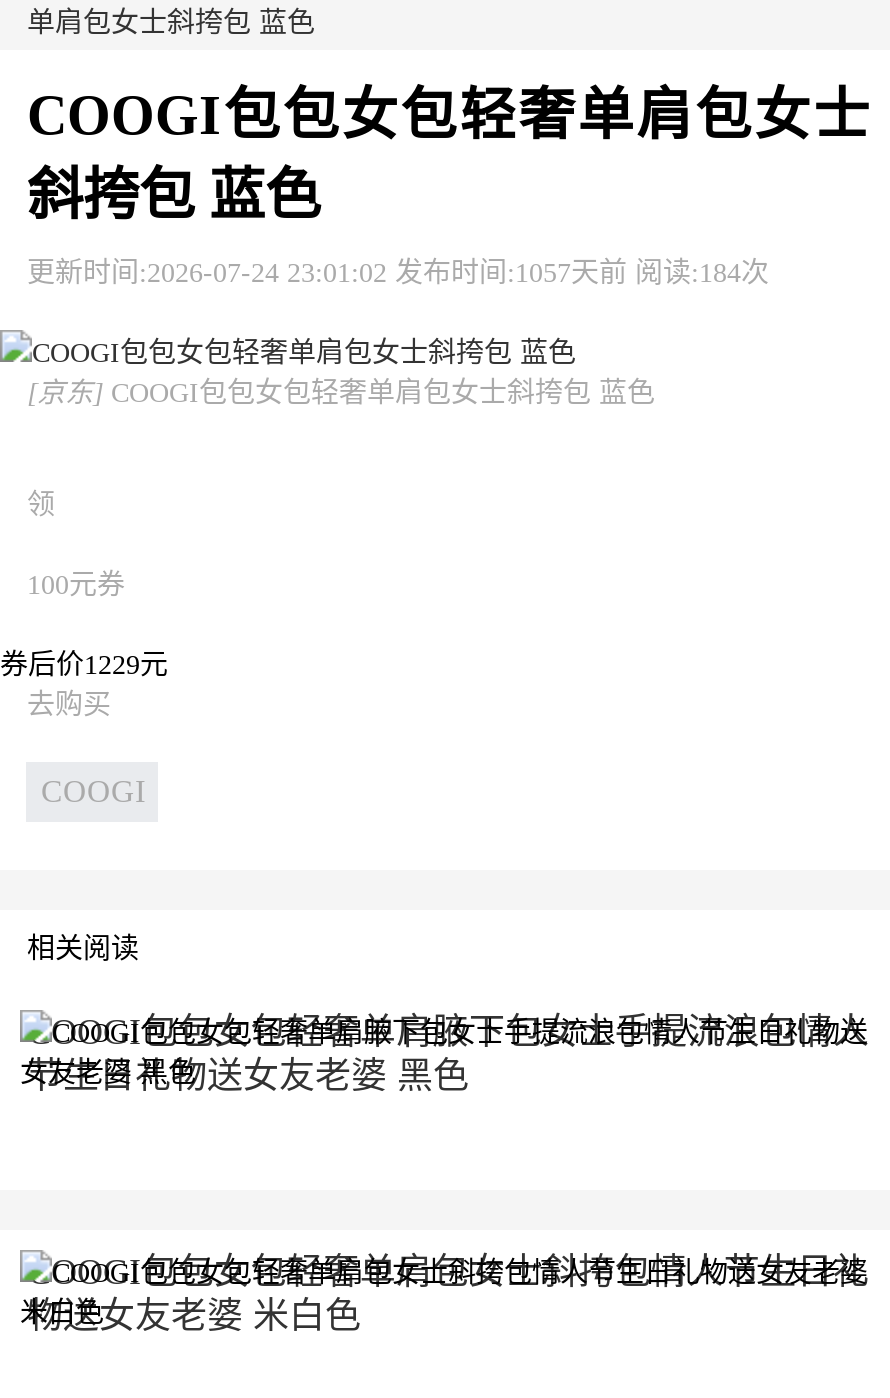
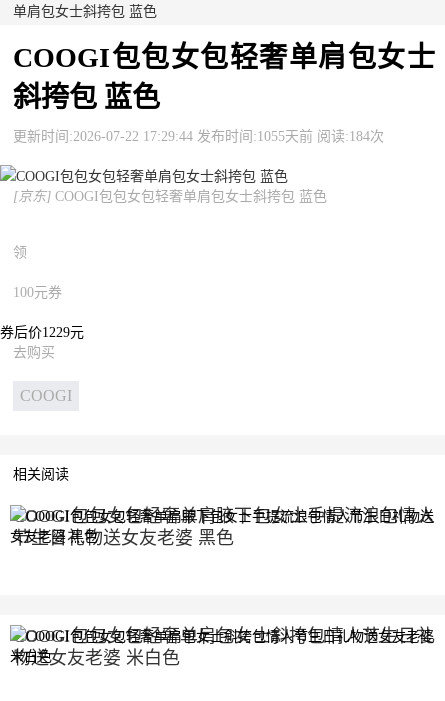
- 更新时间:2026-07-24 23:01:02 发布时间:1057天前 阅读:184次
+ 更新时间:2026-07-22 17:29:44 发布时间:1055天前 阅读:184次
